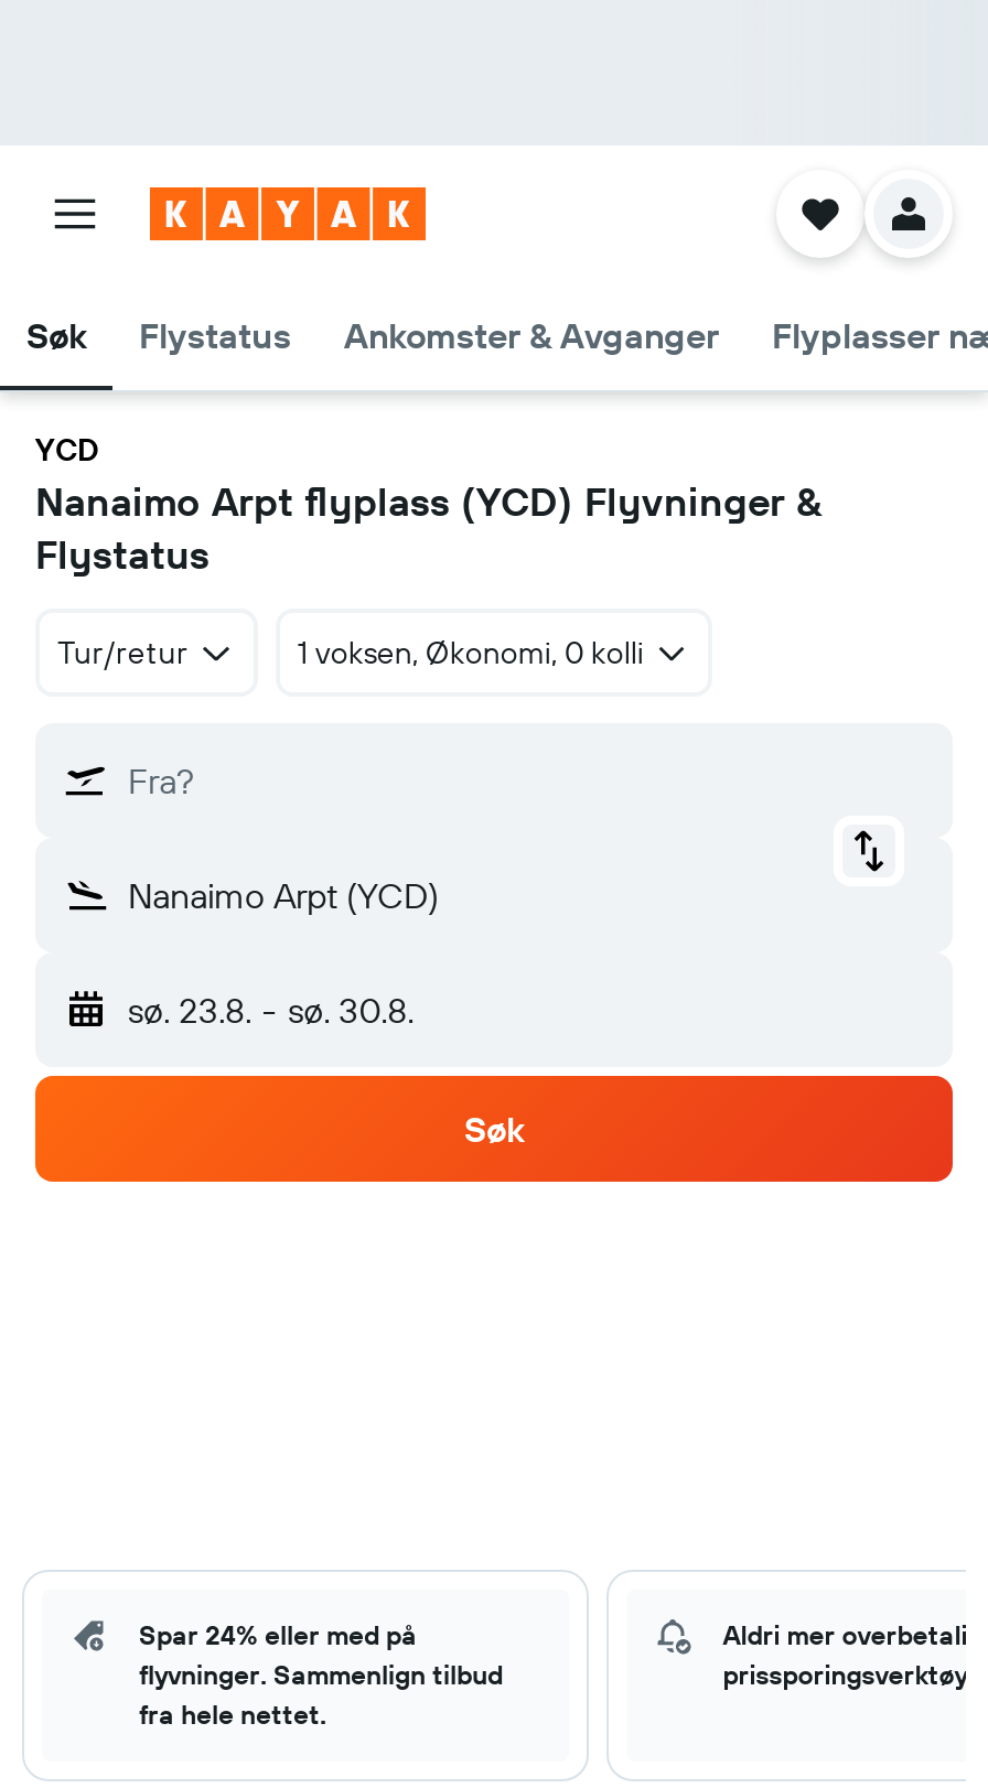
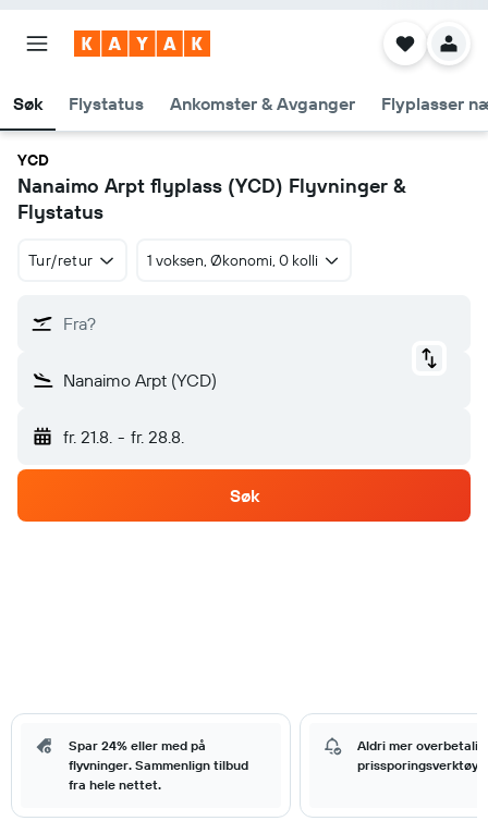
- sø. 23.8. - sø. 30.8.
+ fr. 21.8. - fr. 28.8.
